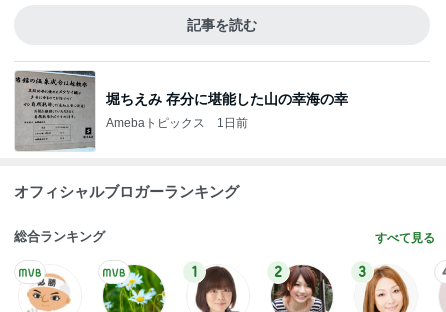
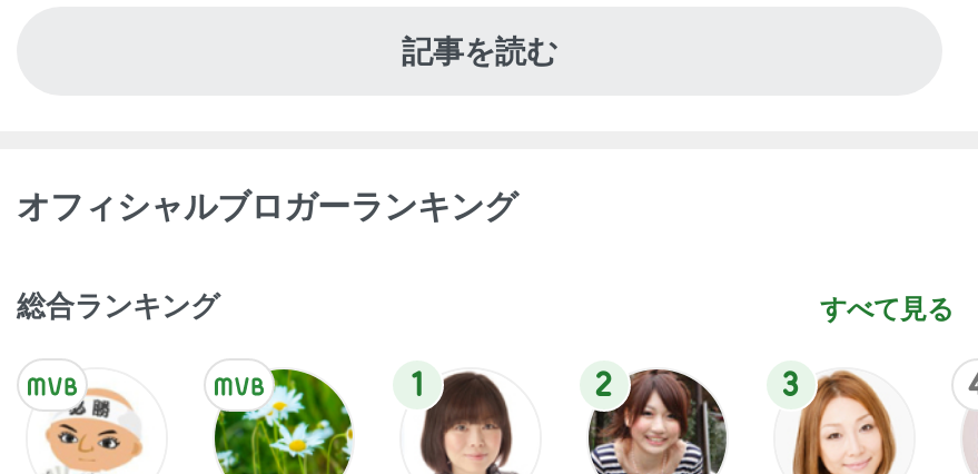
- [image]
- 堀ちえみ 存分に堪能した山の幸海の幸
- Amebaトピックス
- 1日前
